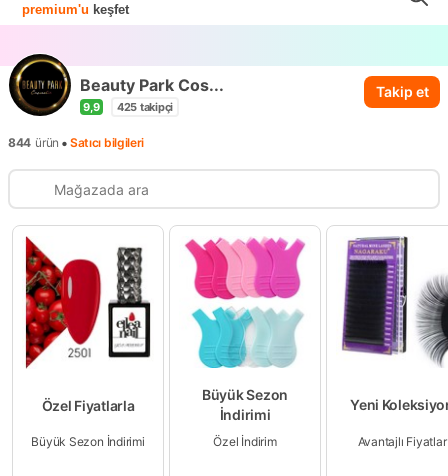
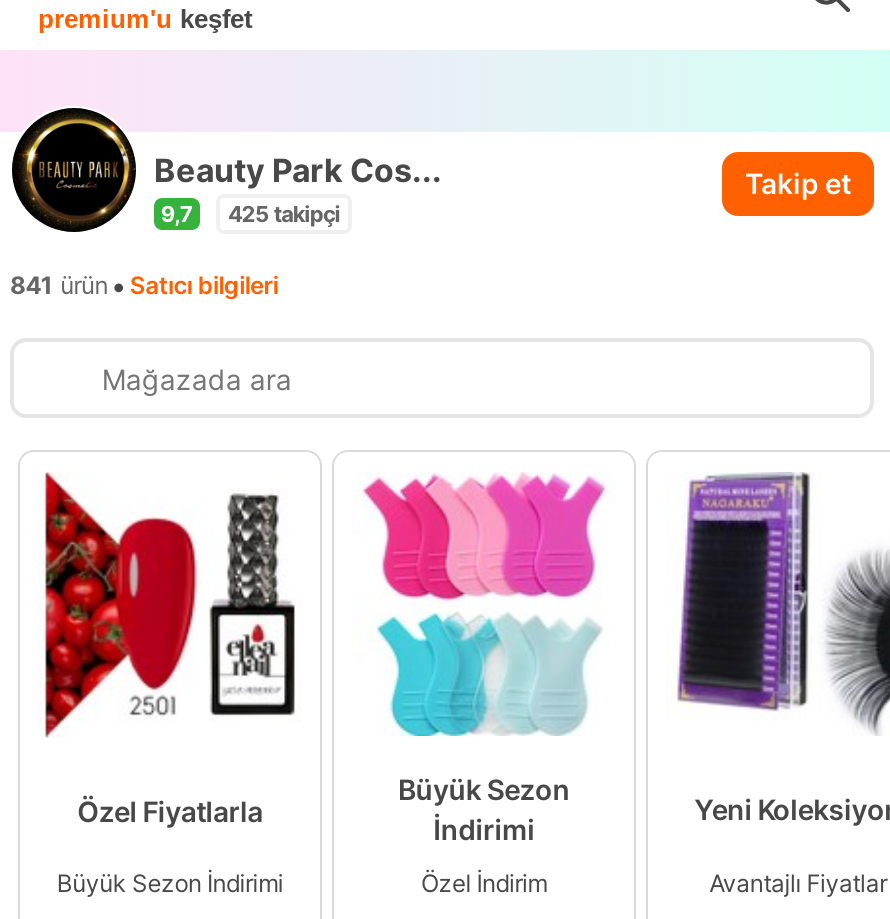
- 9,9 425 takipçi
+ 9,7 425 takipçi

- 844 ürün • Satıcı bilgileri
+ 841 ürün • Satıcı bilgileri
